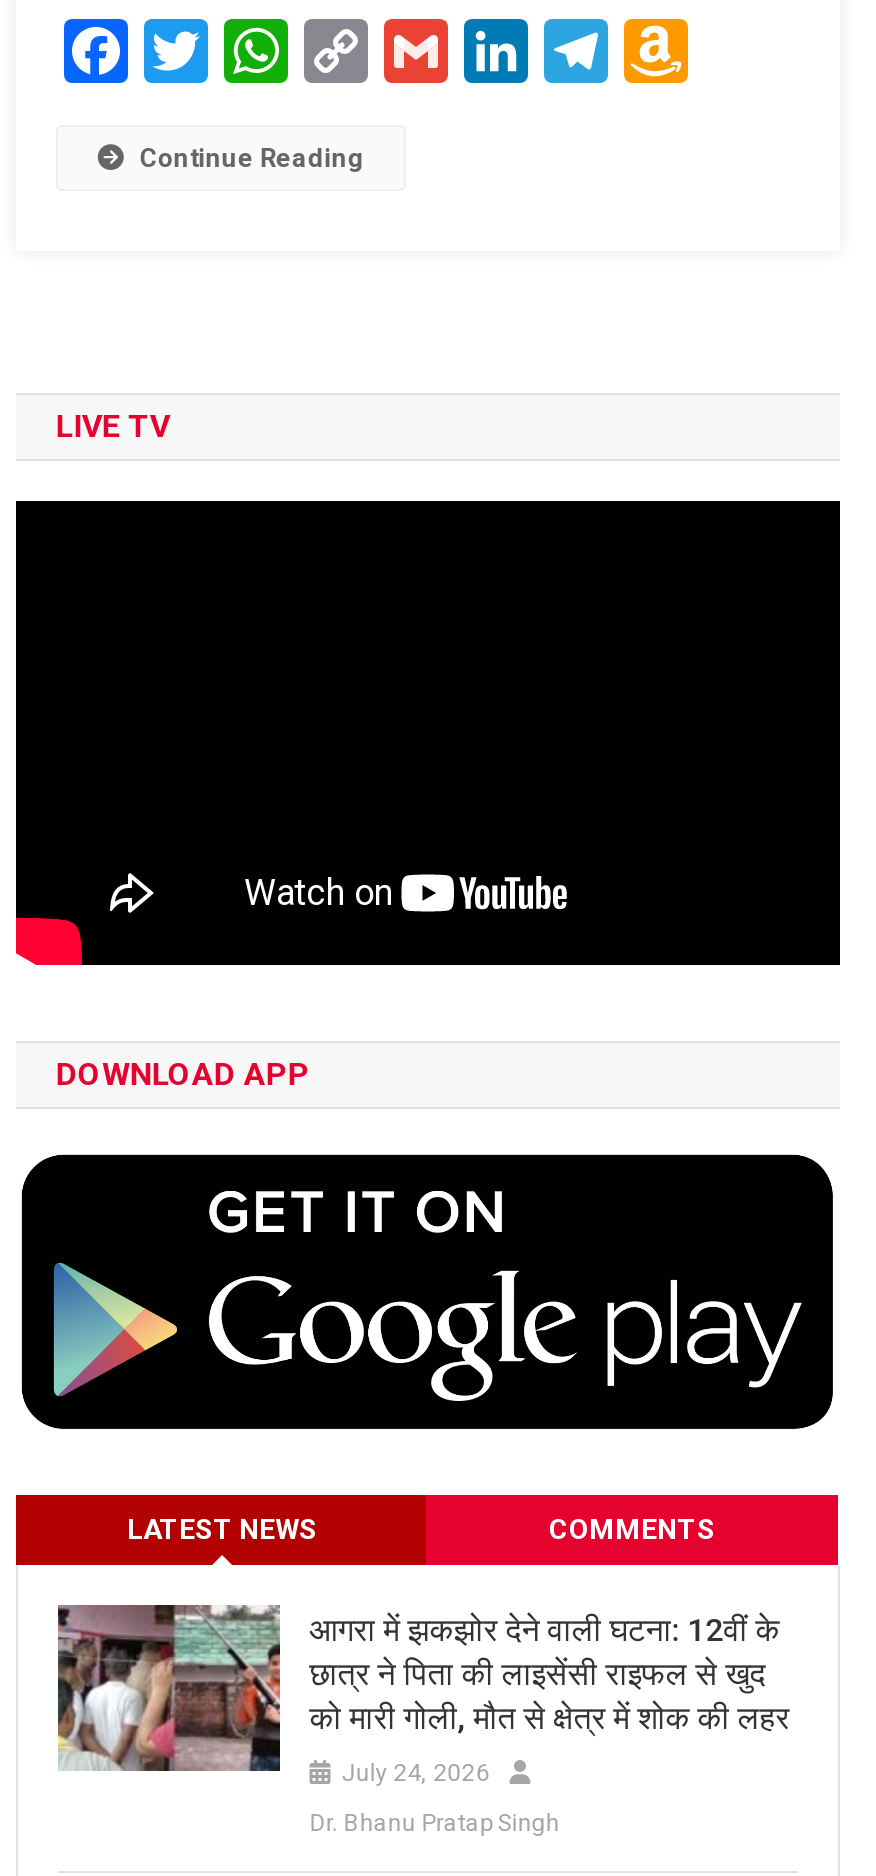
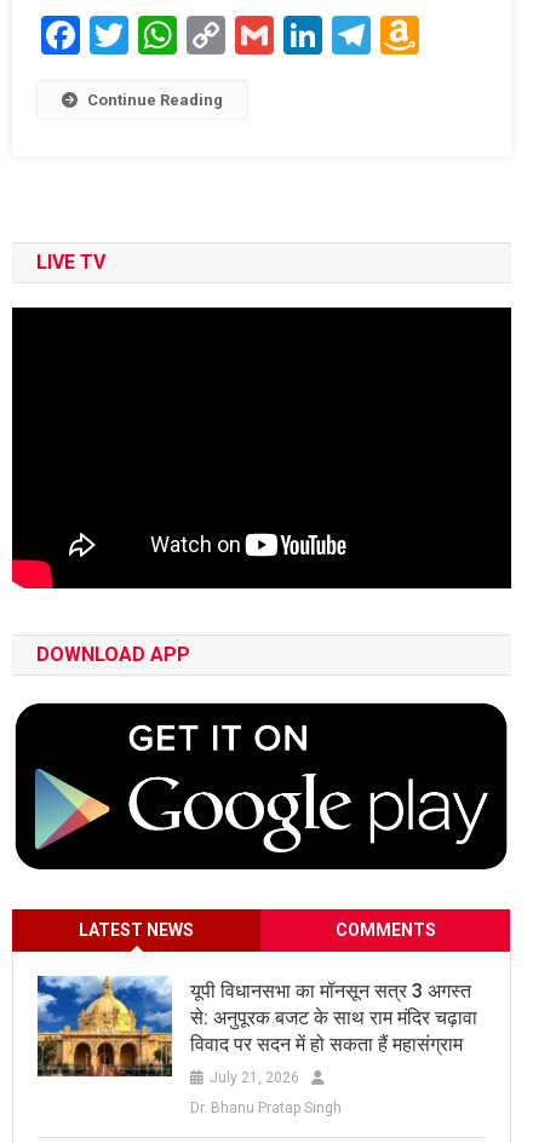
- [image]
- आगरा में झकझोर देने वाली घटना: 12वीं के
- छात्र ने पिता की लाइसेंसी राइफल से खुद
- को मारी गोली, मौत से क्षेत्र में शोक की लहर
+ [image]
+ यूपी विधानसभा का मॉनसून सत्र 3 अगस्त
+ से: अनुपूरक बजट के साथ राम मंदिर चढ़ावा
+ विवाद पर सदन में हो सकता हैं महासंग्राम

- July 24, 2026
+ July 21, 2026
